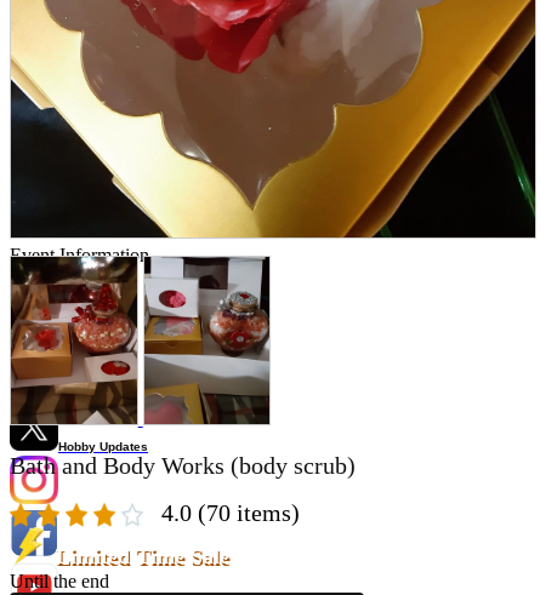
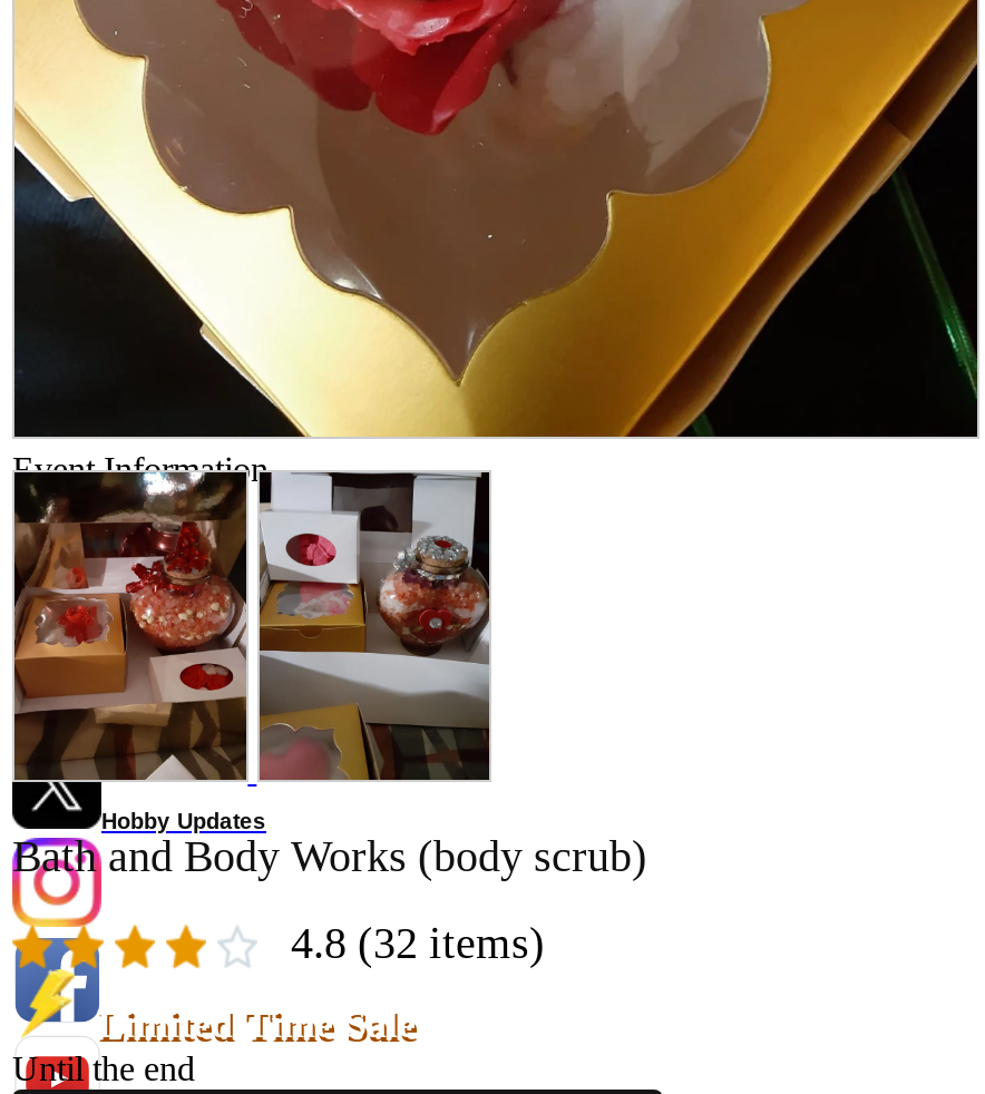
- 4.0 (70 items)
+ 4.8 (32 items)
